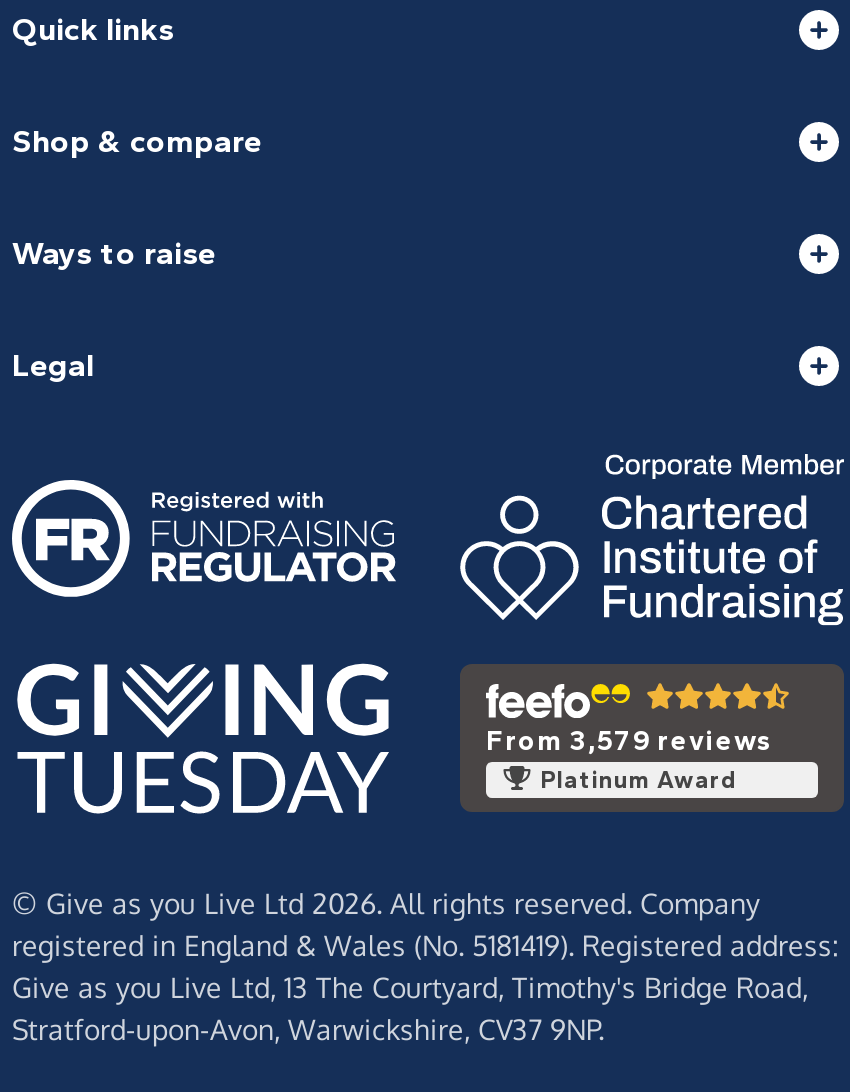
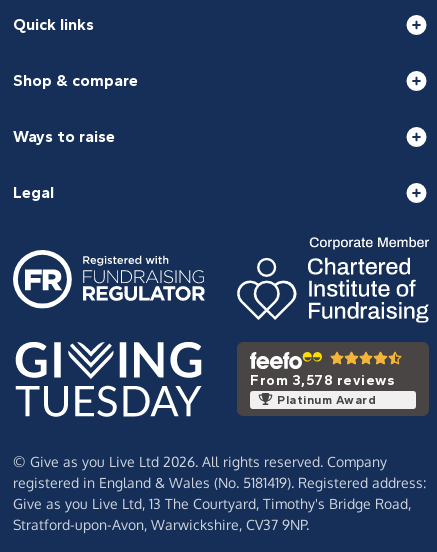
- From 3,579 reviews
+ From 3,578 reviews
